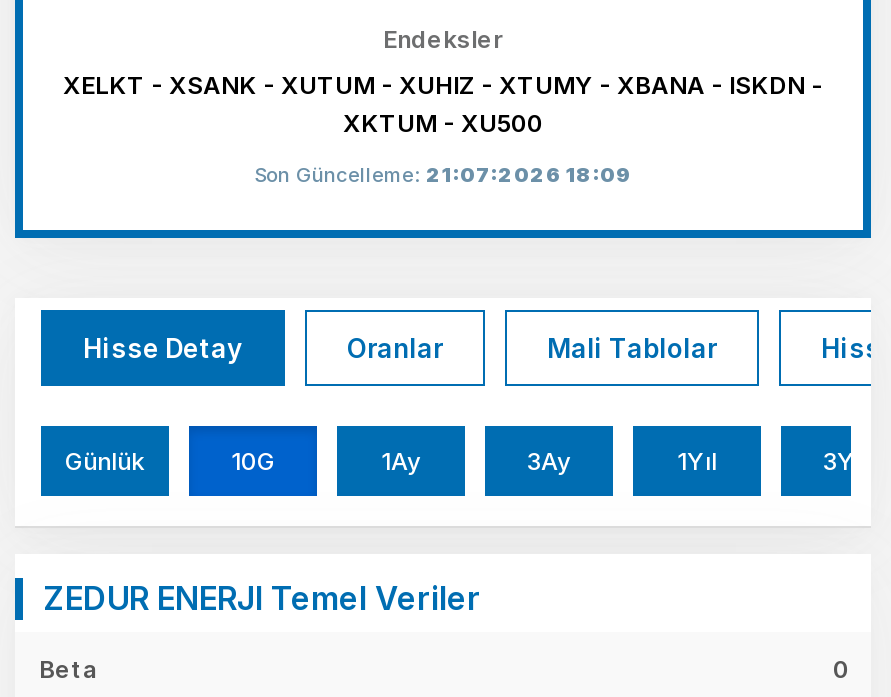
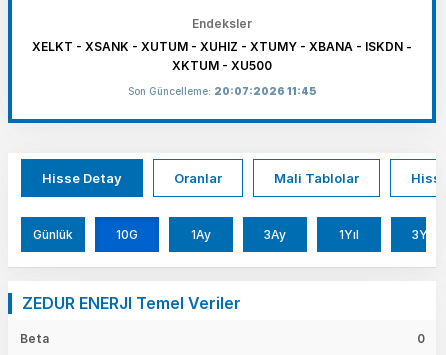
- Son Güncelleme: 21:07:2026 18:09
+ Son Güncelleme: 20:07:2026 11:45
